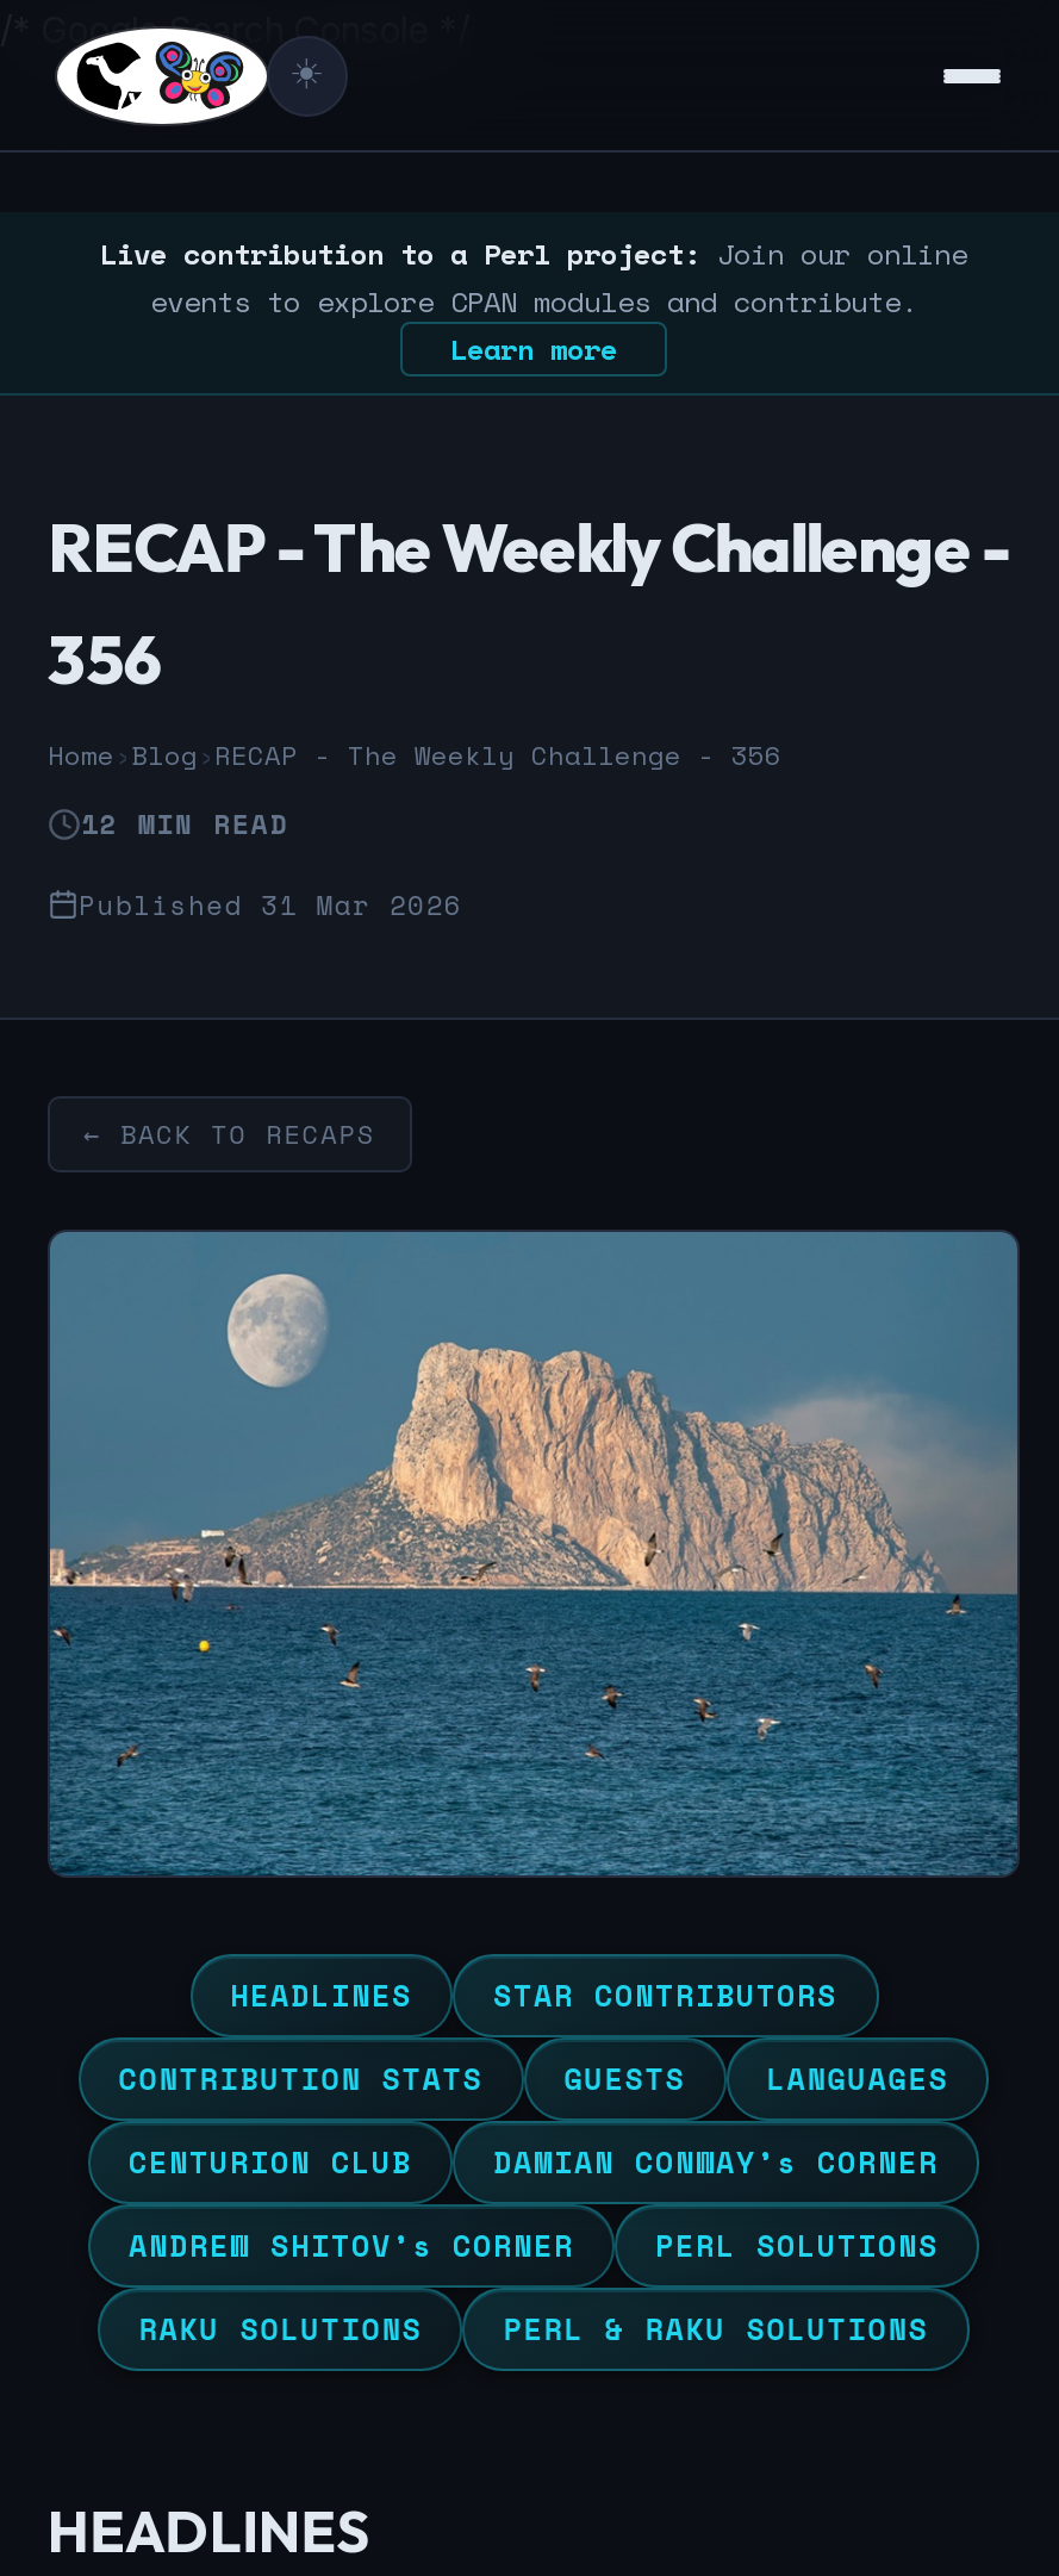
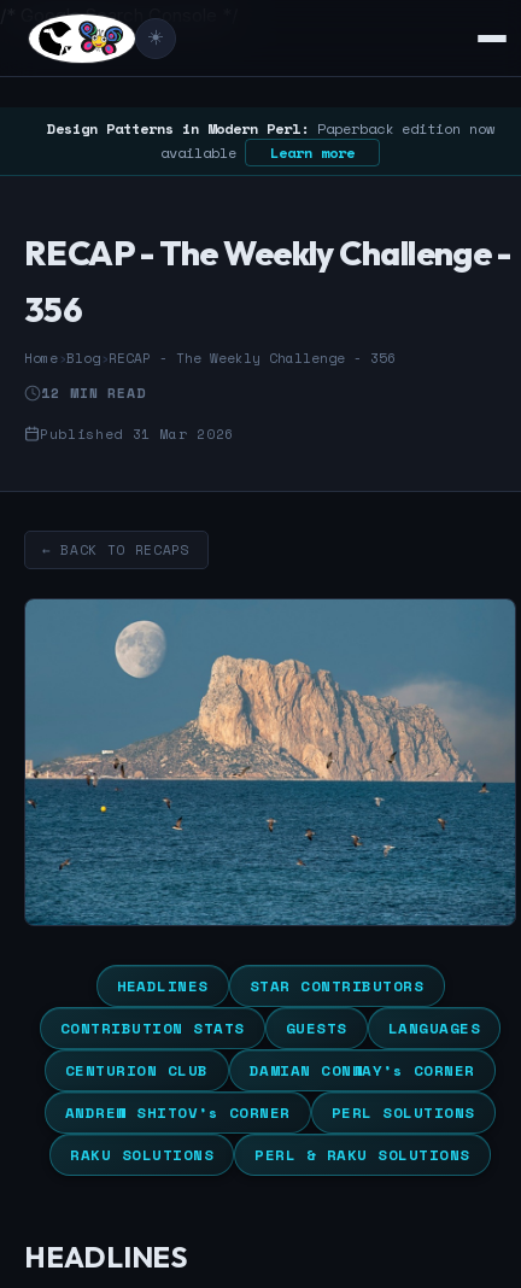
- Live contribution to a Perl project: Join our online
- events to explore CPAN modules and contribute.
+ Design Patterns in Modern Perl: Paperback edition now
+ available
